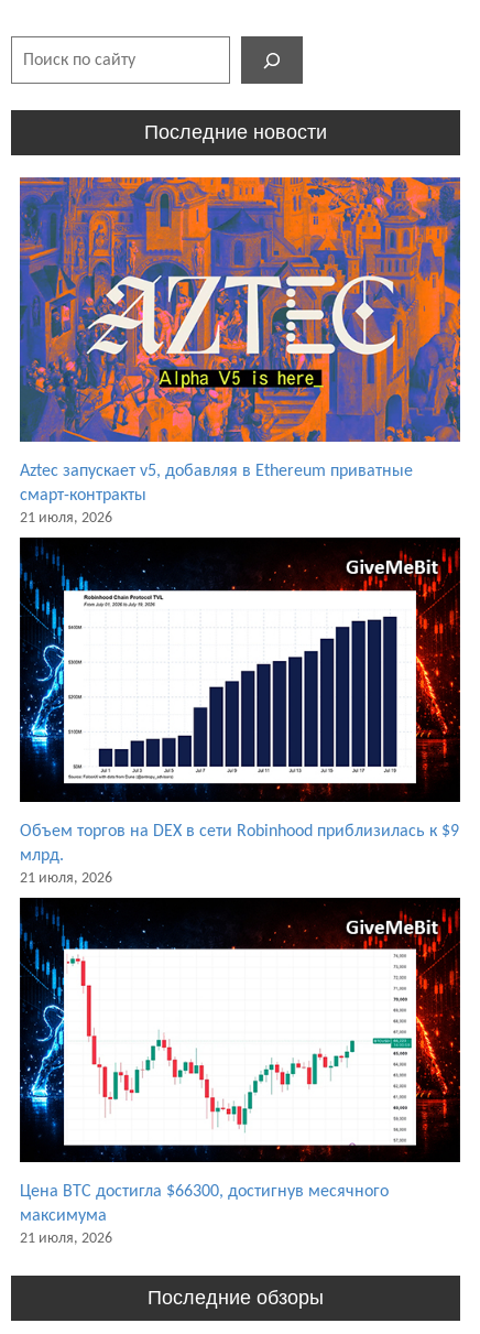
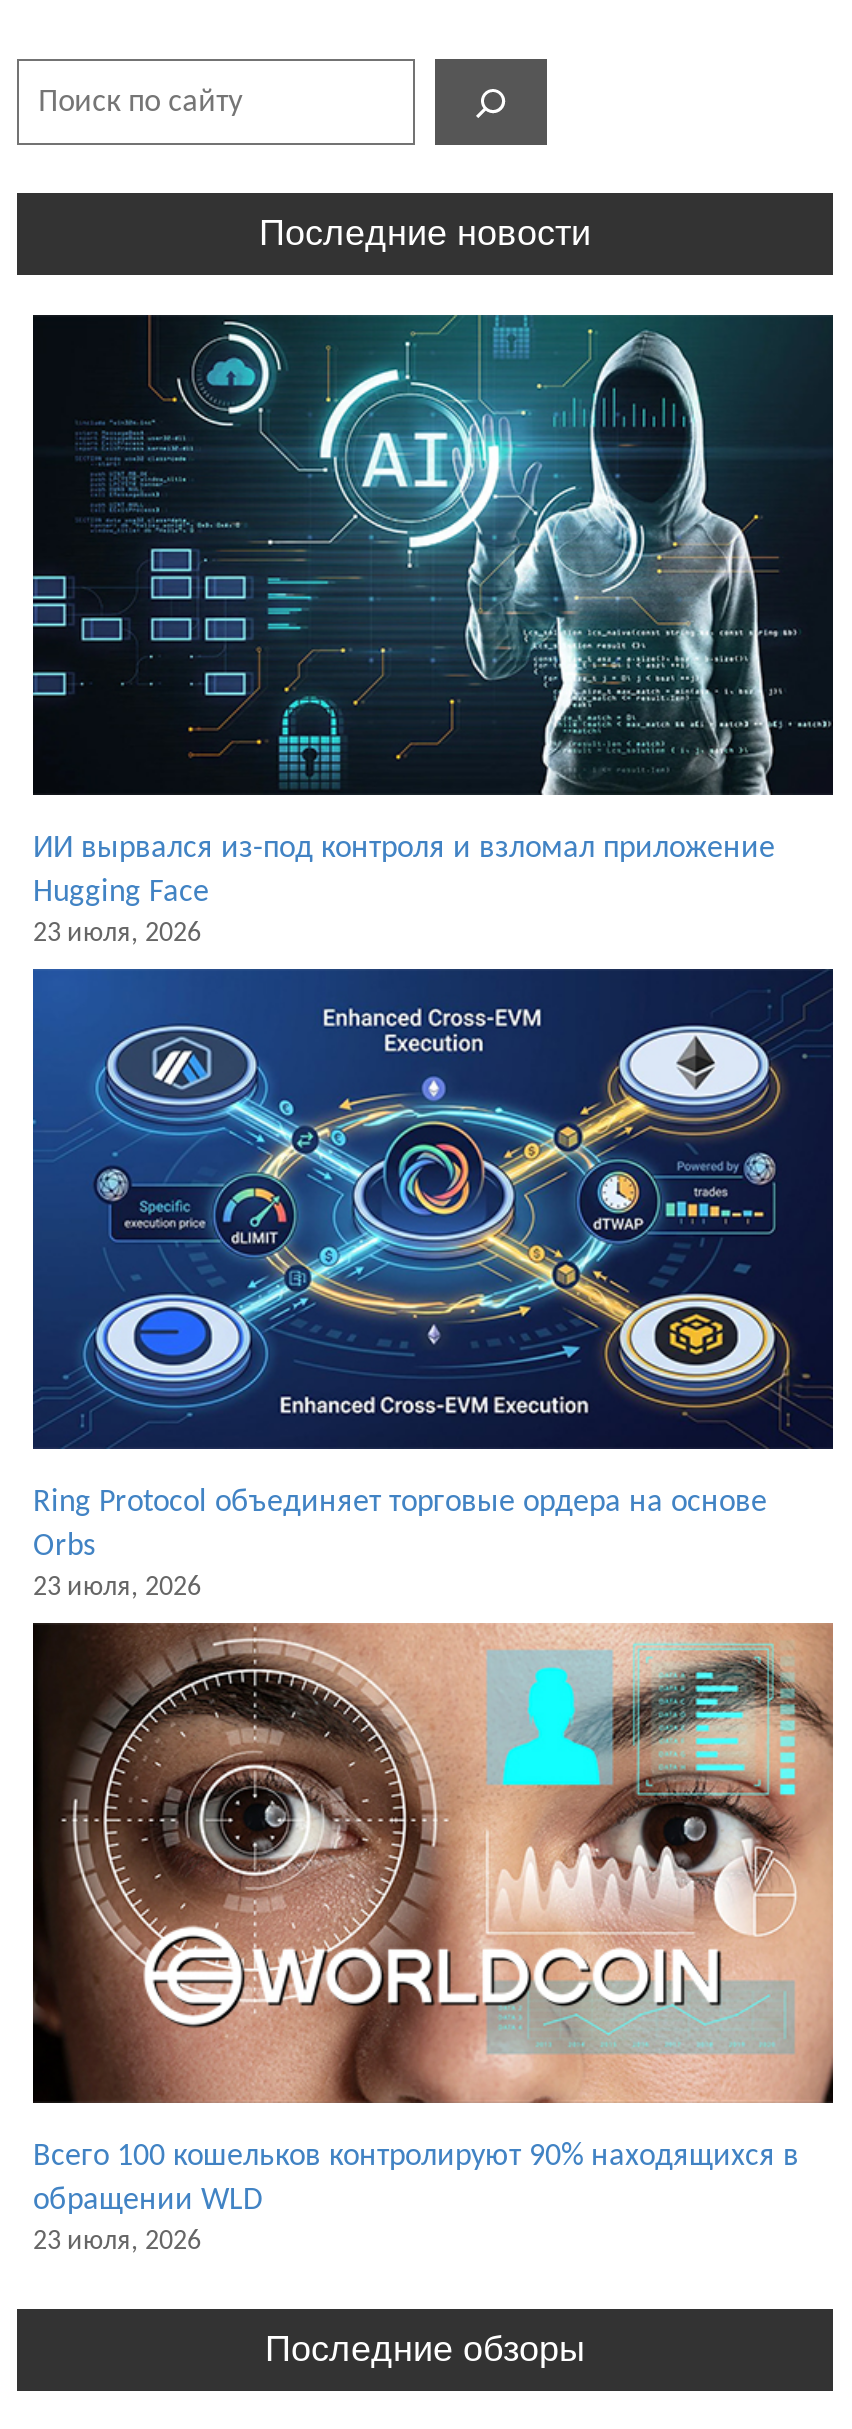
- [image]
- Aztec запускает v5, добавляя в Ethereum приватные
- смарт-контракты
- 21 июля, 2026
+ [image]
+ ИИ вырвался из-под контроля и взломал приложение
+ Hugging Face
+ 23 июля, 2026

- [image]
- Объем торгов на DEX в сети Robinhood приблизилась к $9
- млрд.
- 21 июля, 2026
+ [image]
+ Ring Protocol объединяет торговые ордера на основе
+ Orbs
+ 23 июля, 2026

- [image]
- Цена BTC достигла $66300, достигнув месячного
- максимума
- 21 июля, 2026
+ [image]
+ Всего 100 кошельков контролируют 90% находящихся в
+ обращении WLD
+ 23 июля, 2026
